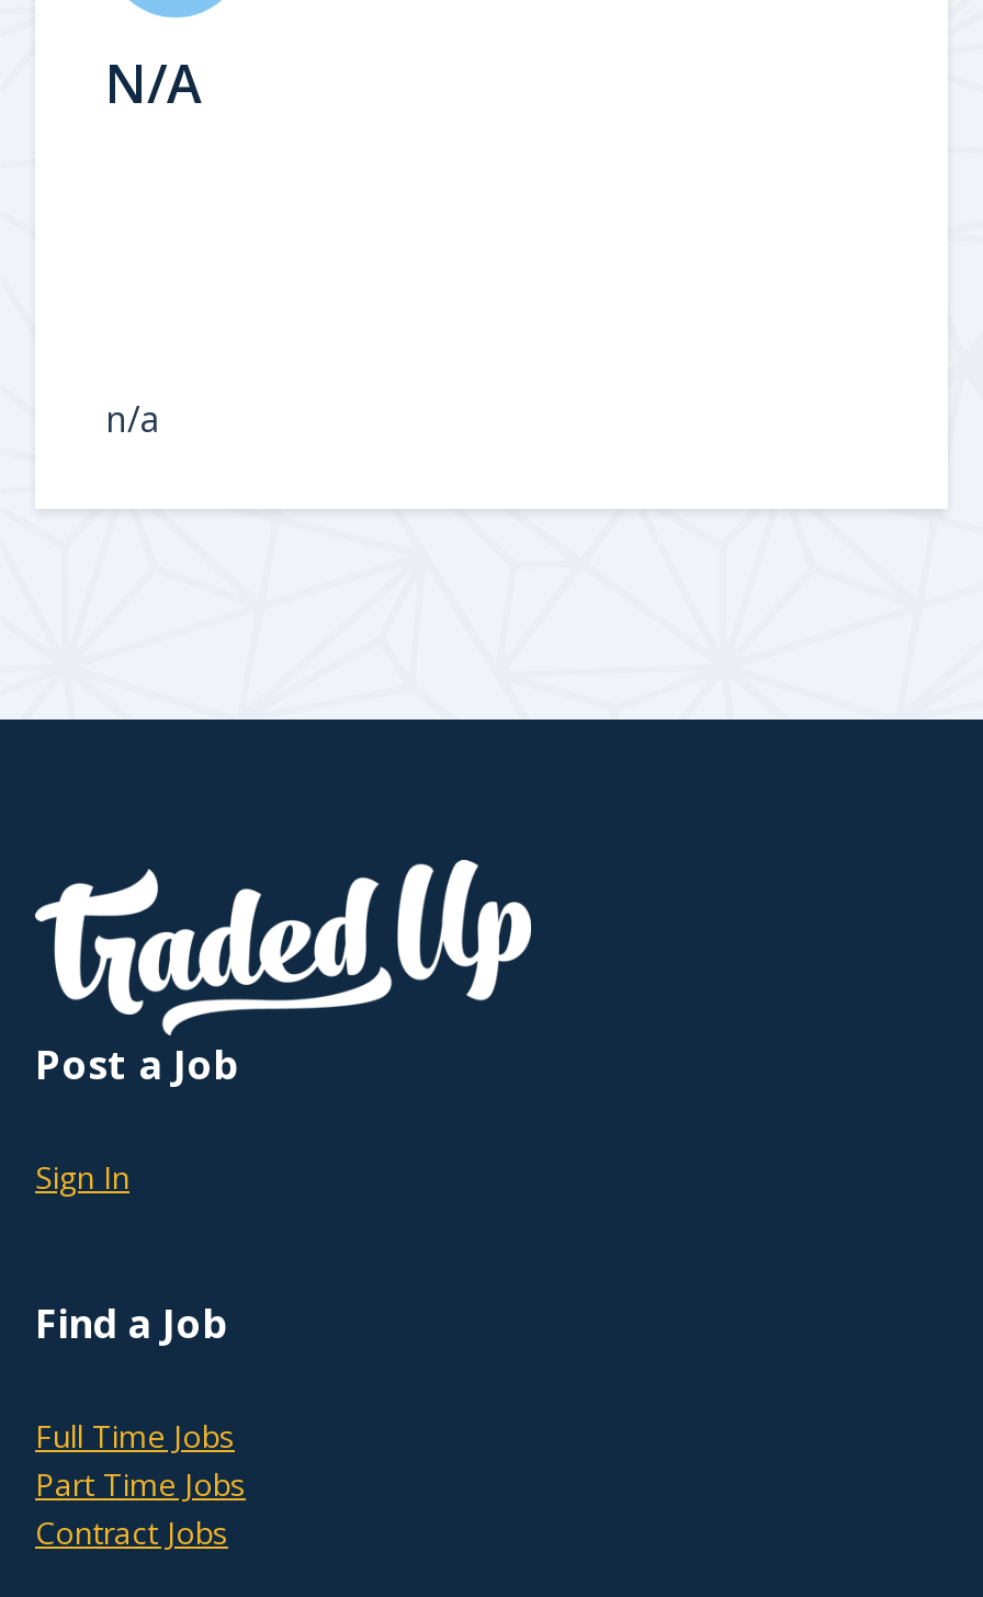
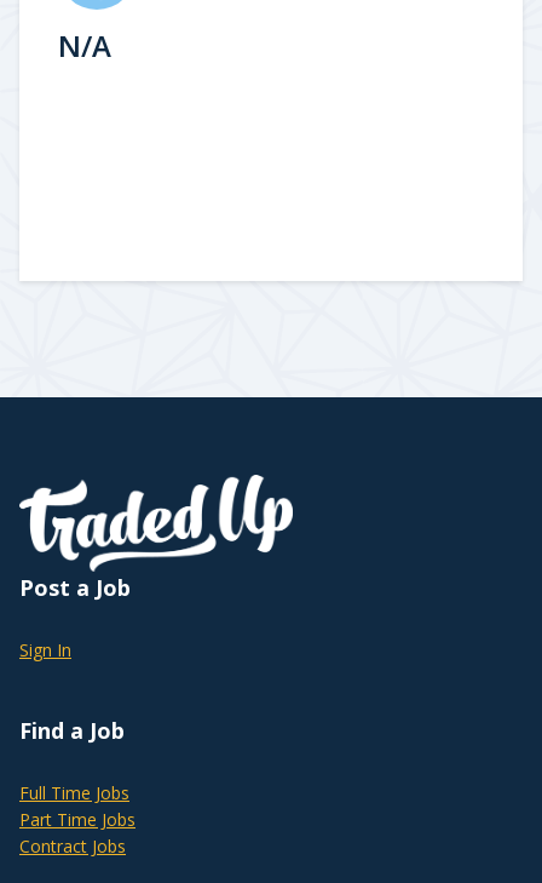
- n/a
